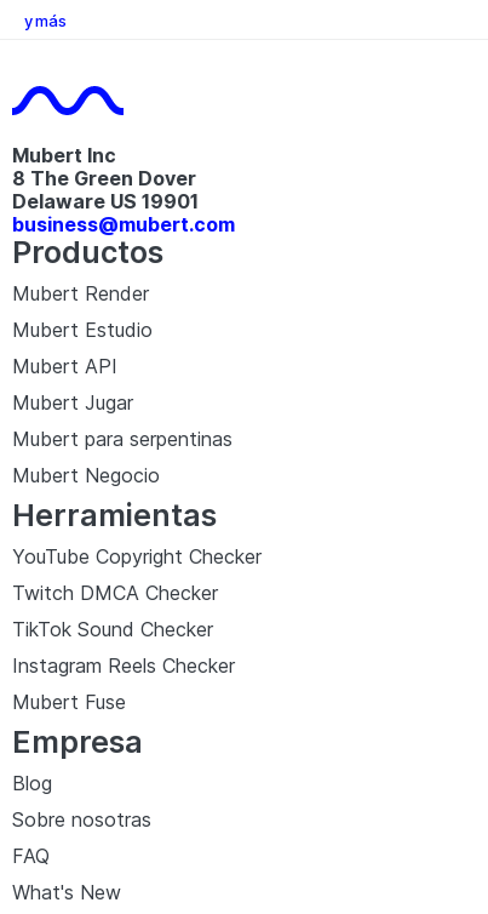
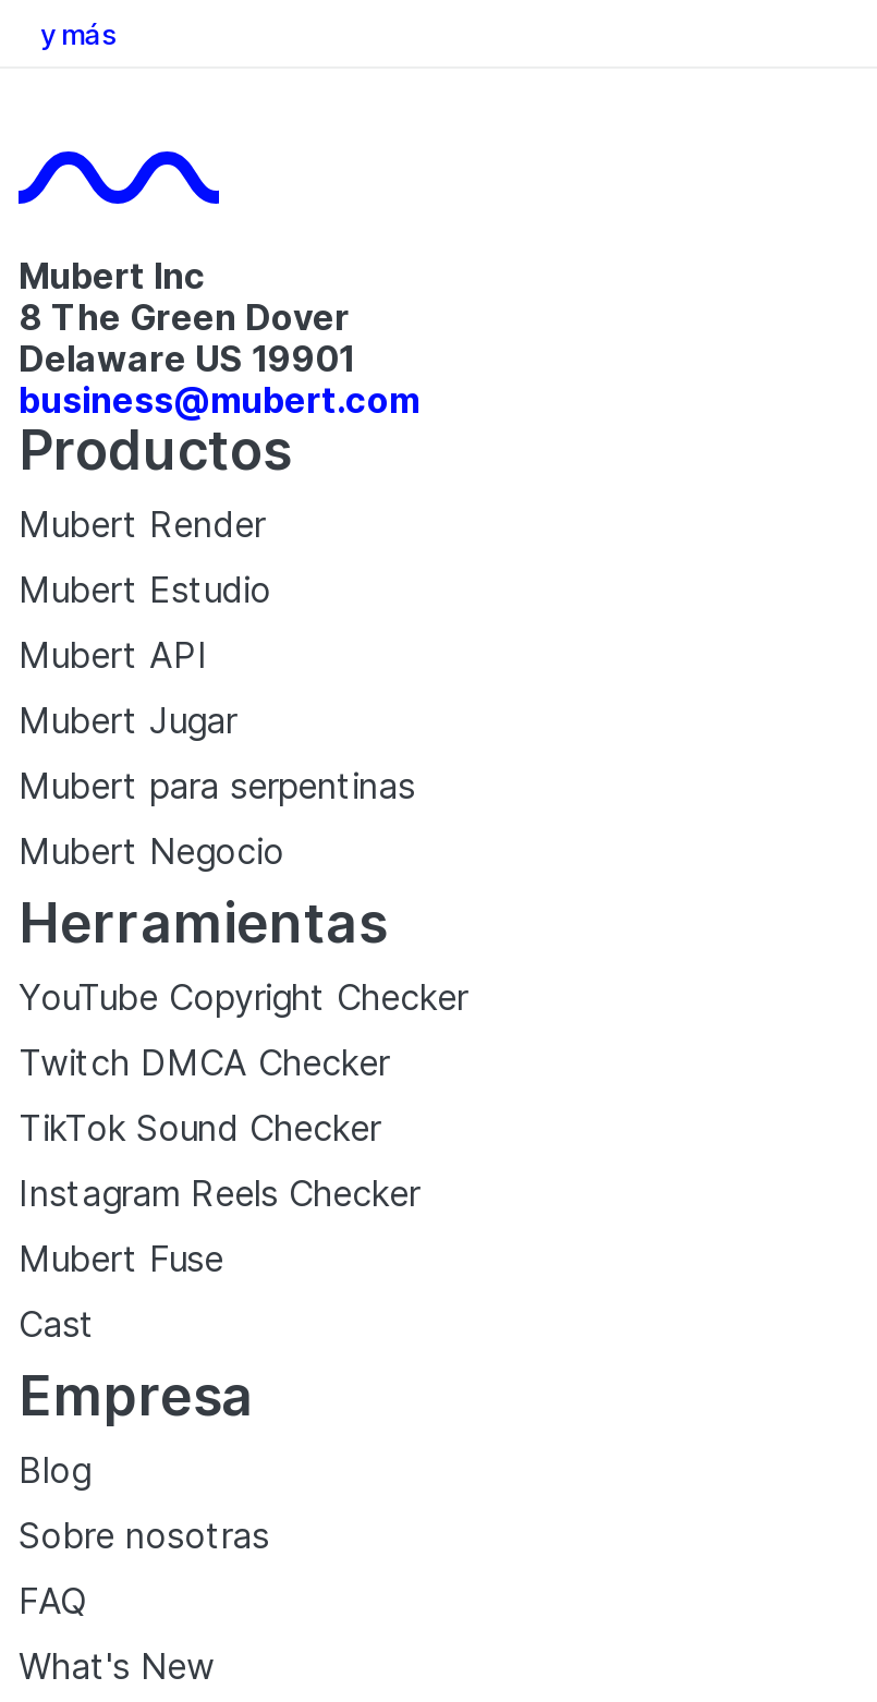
+ Cast
